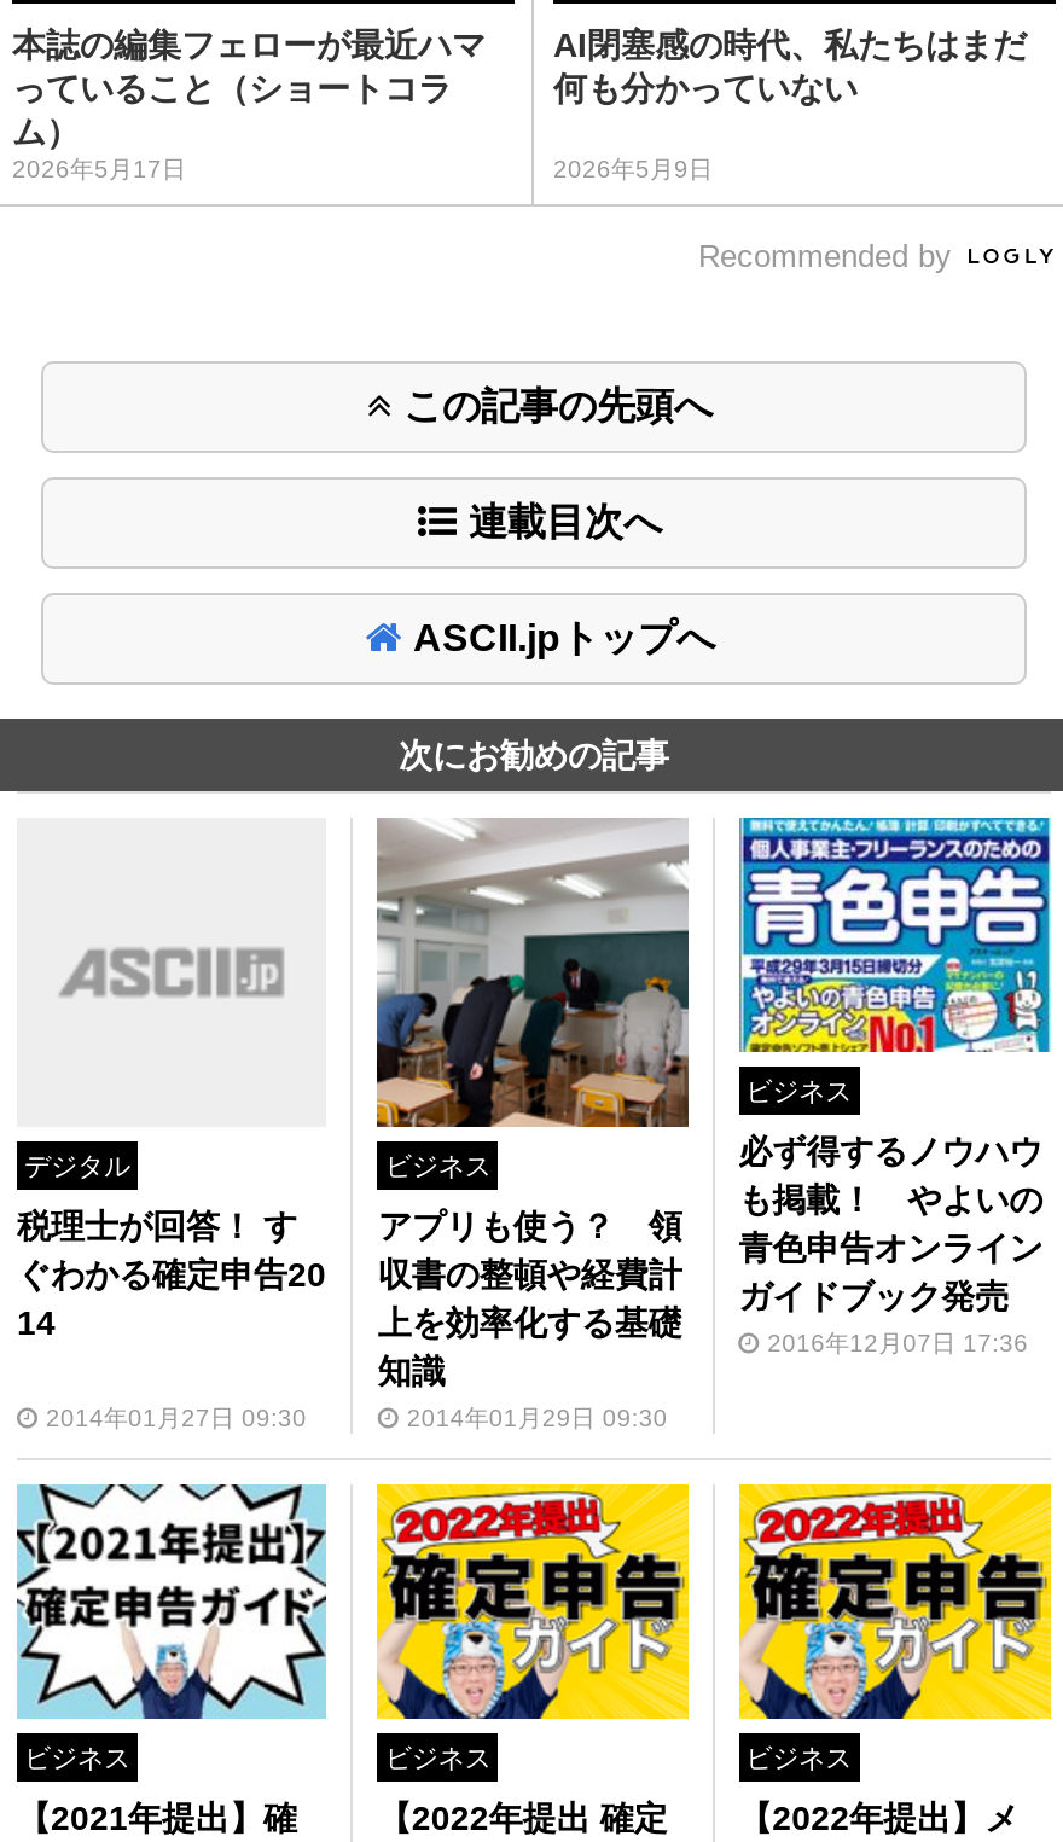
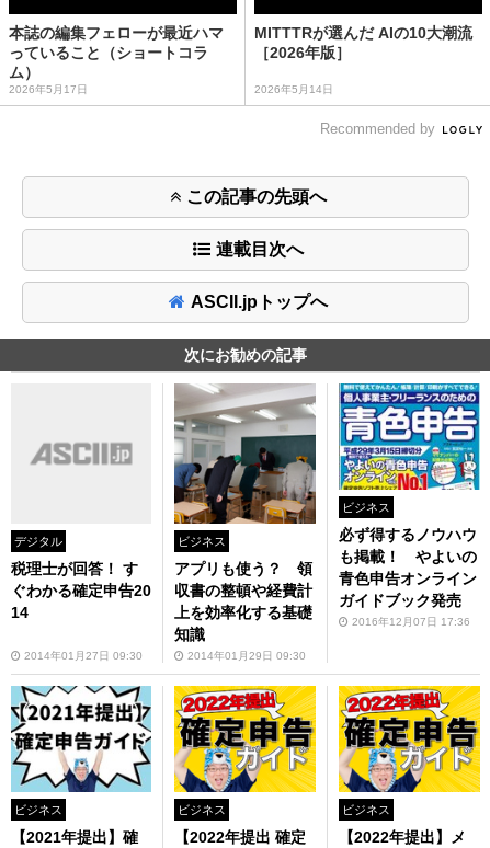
- AI閉塞感の時代、私たちはまだ
- 何も分かっていない
+ MITTTRが選んだ AIの10大潮流
+ ［2026年版］

- 2026年5月9日
+ 2026年5月14日
